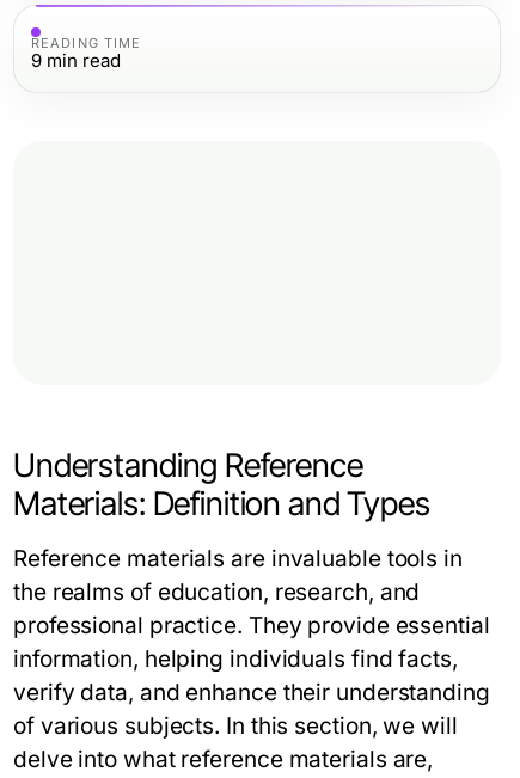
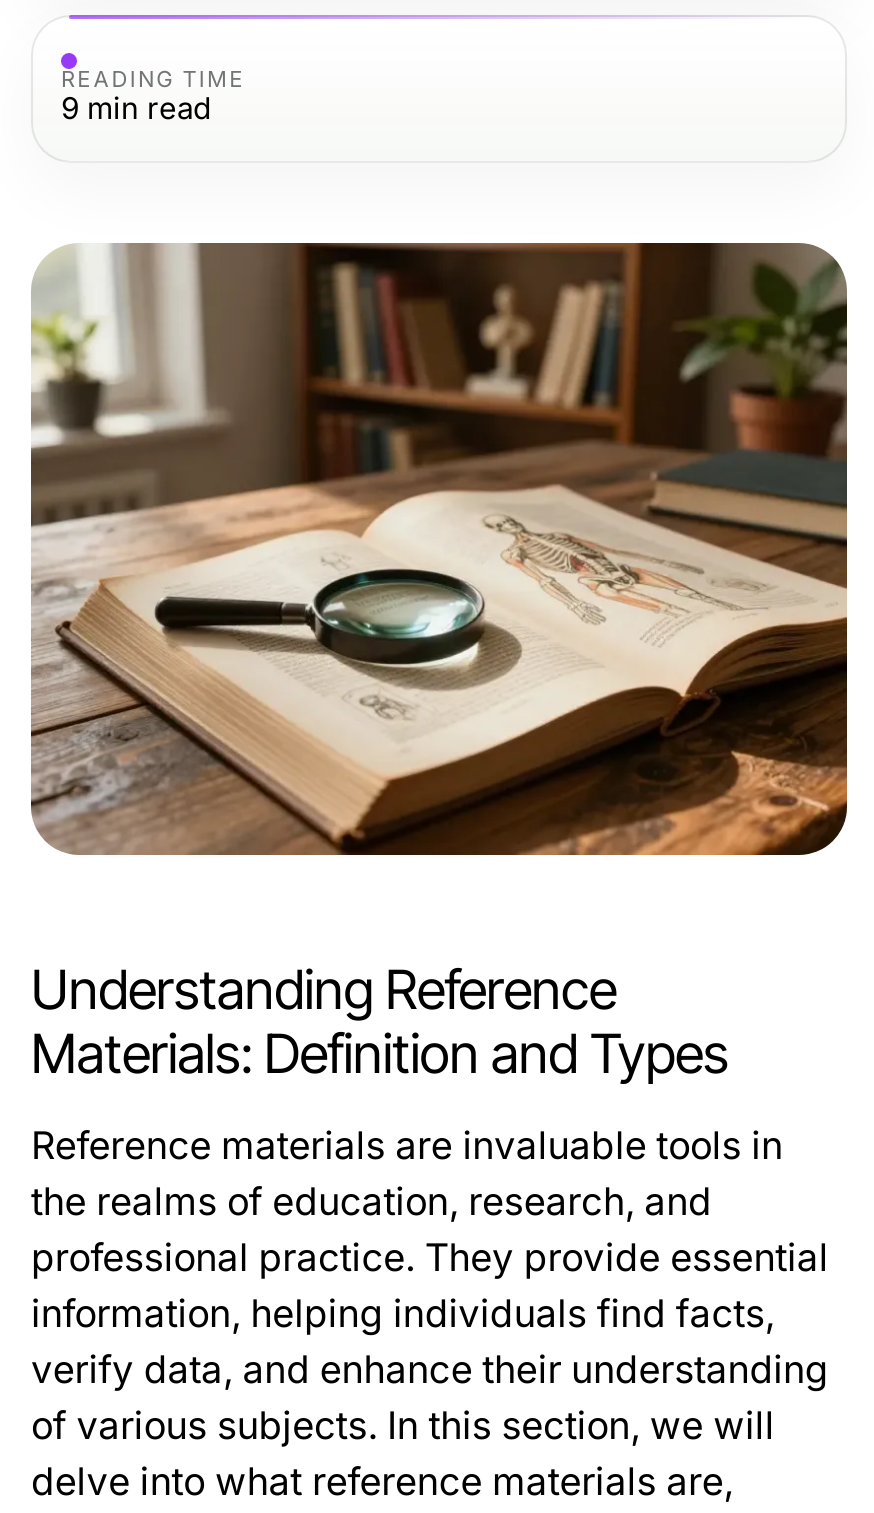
+ [image]
